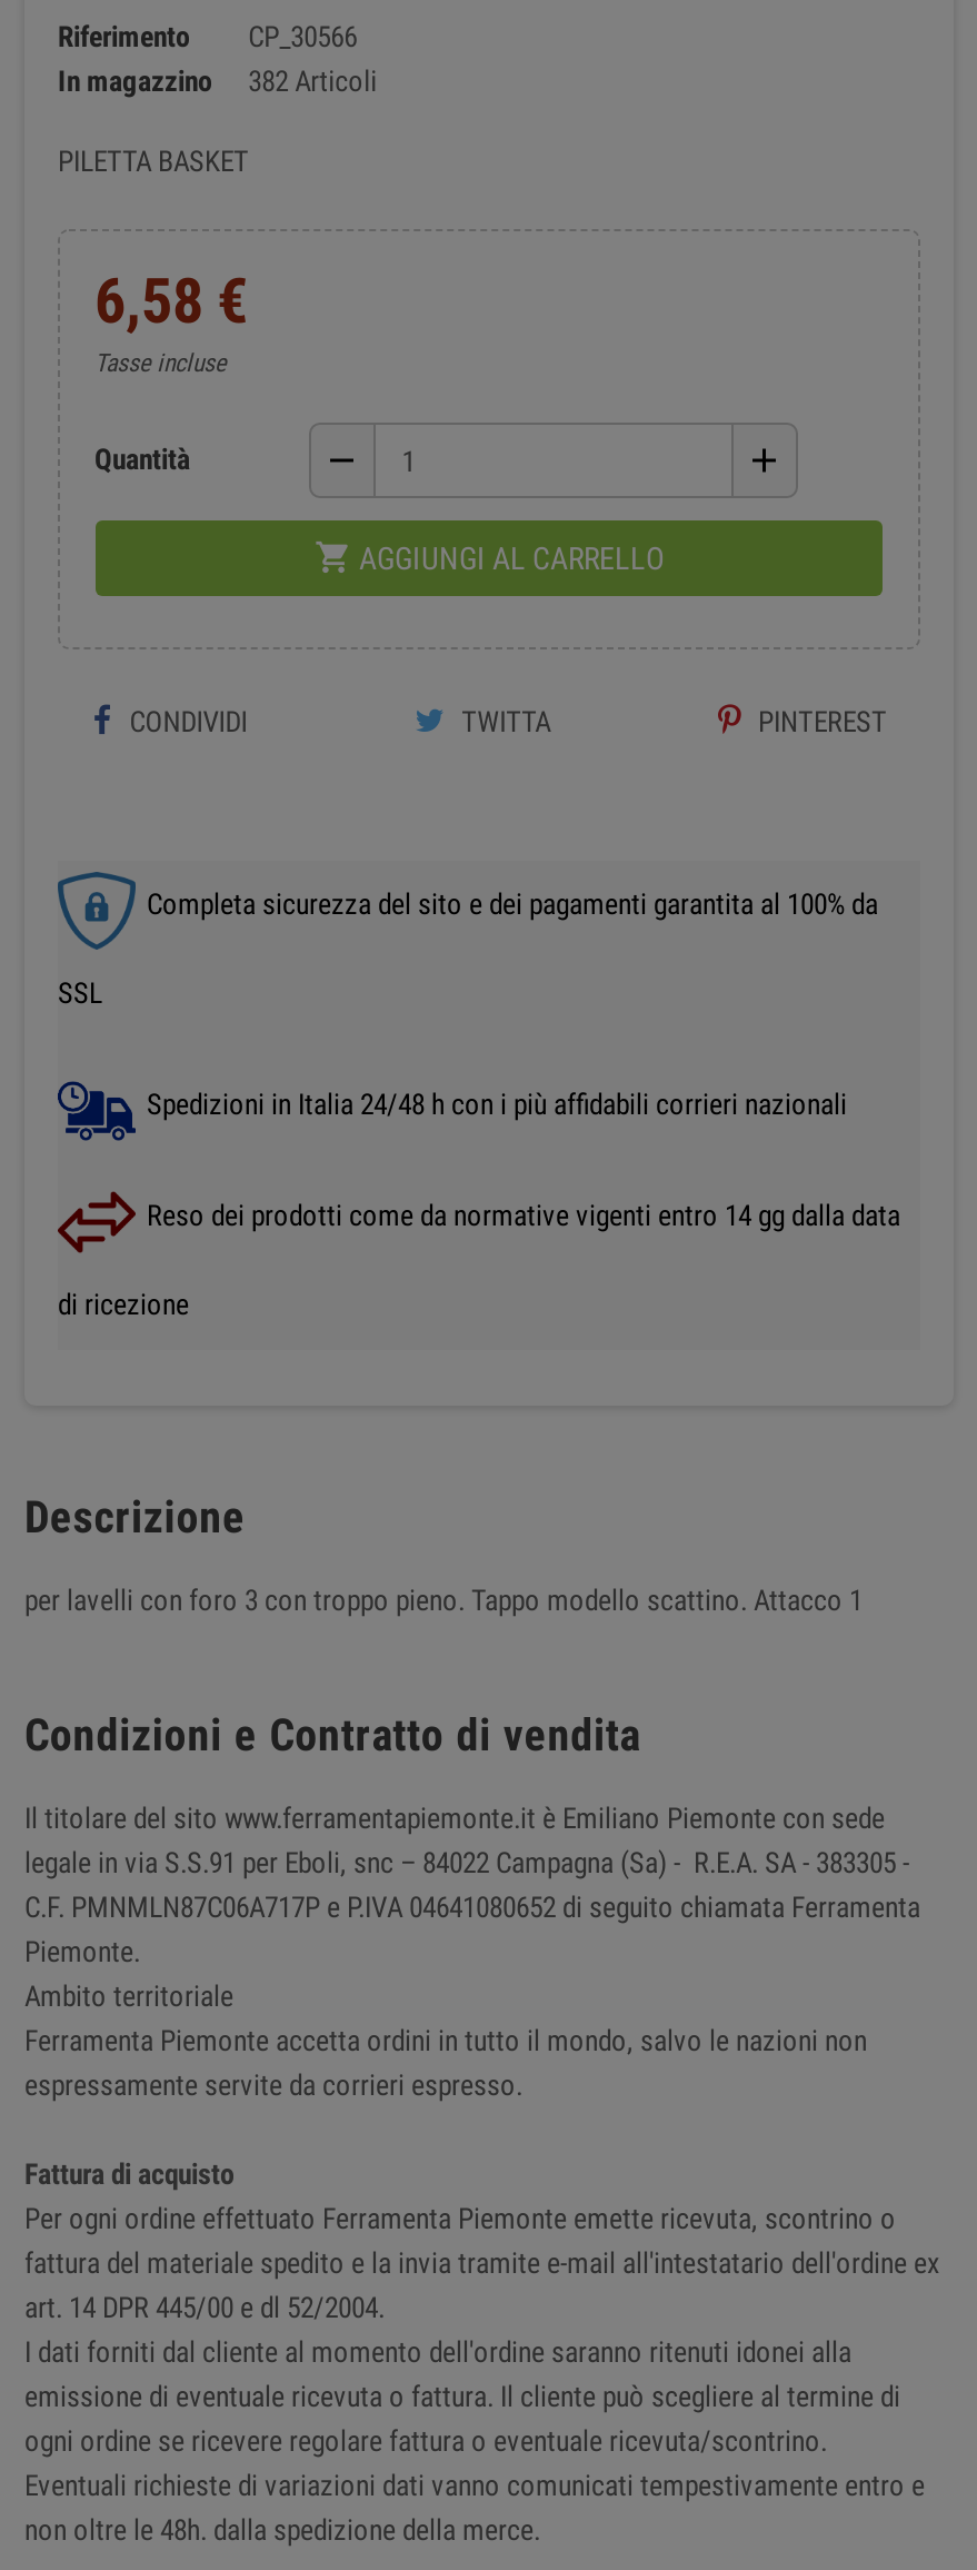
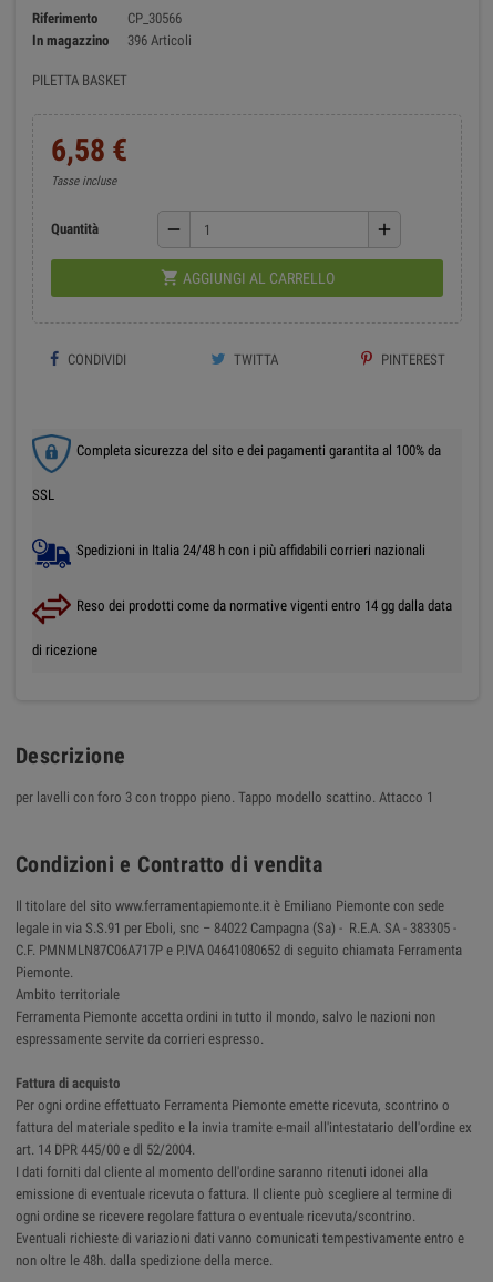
- In magazzino 382 Articoli
+ In magazzino 396 Articoli
